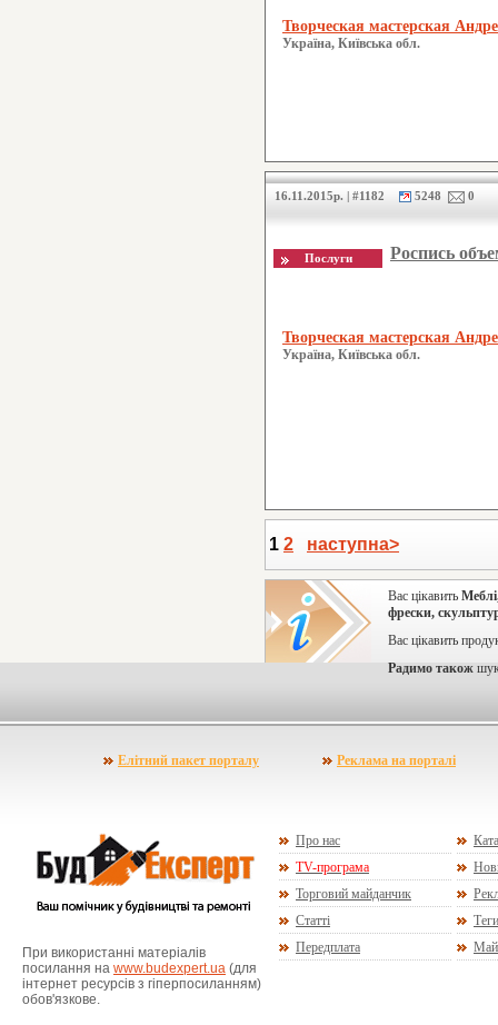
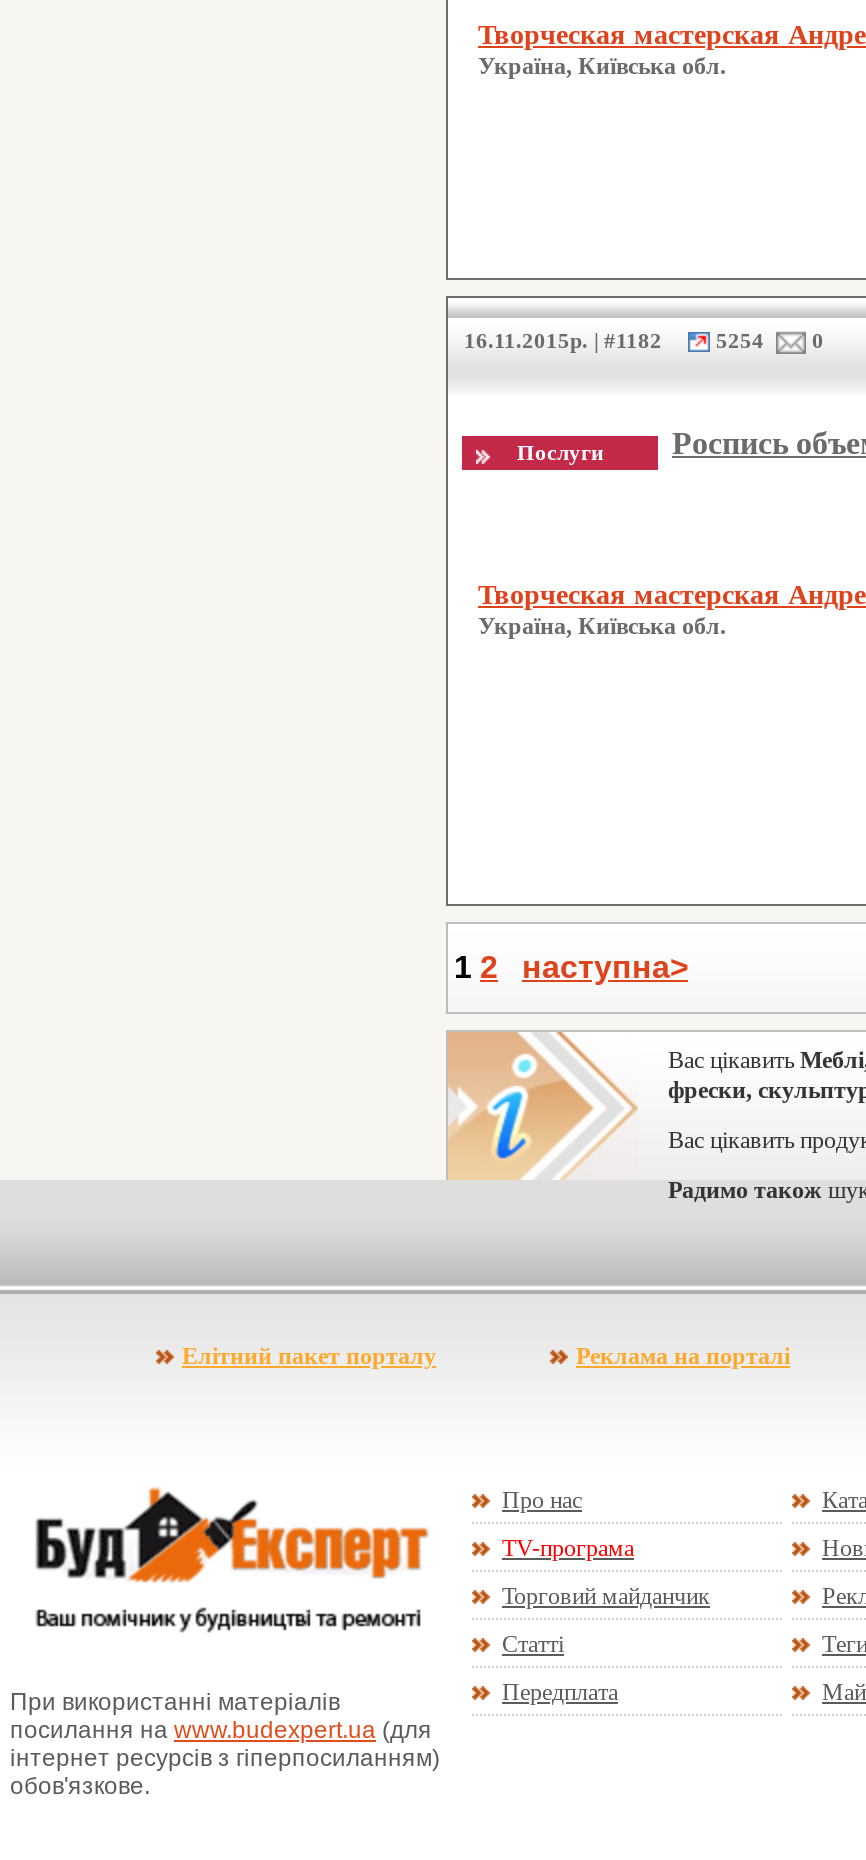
- 5248
+ 5254
